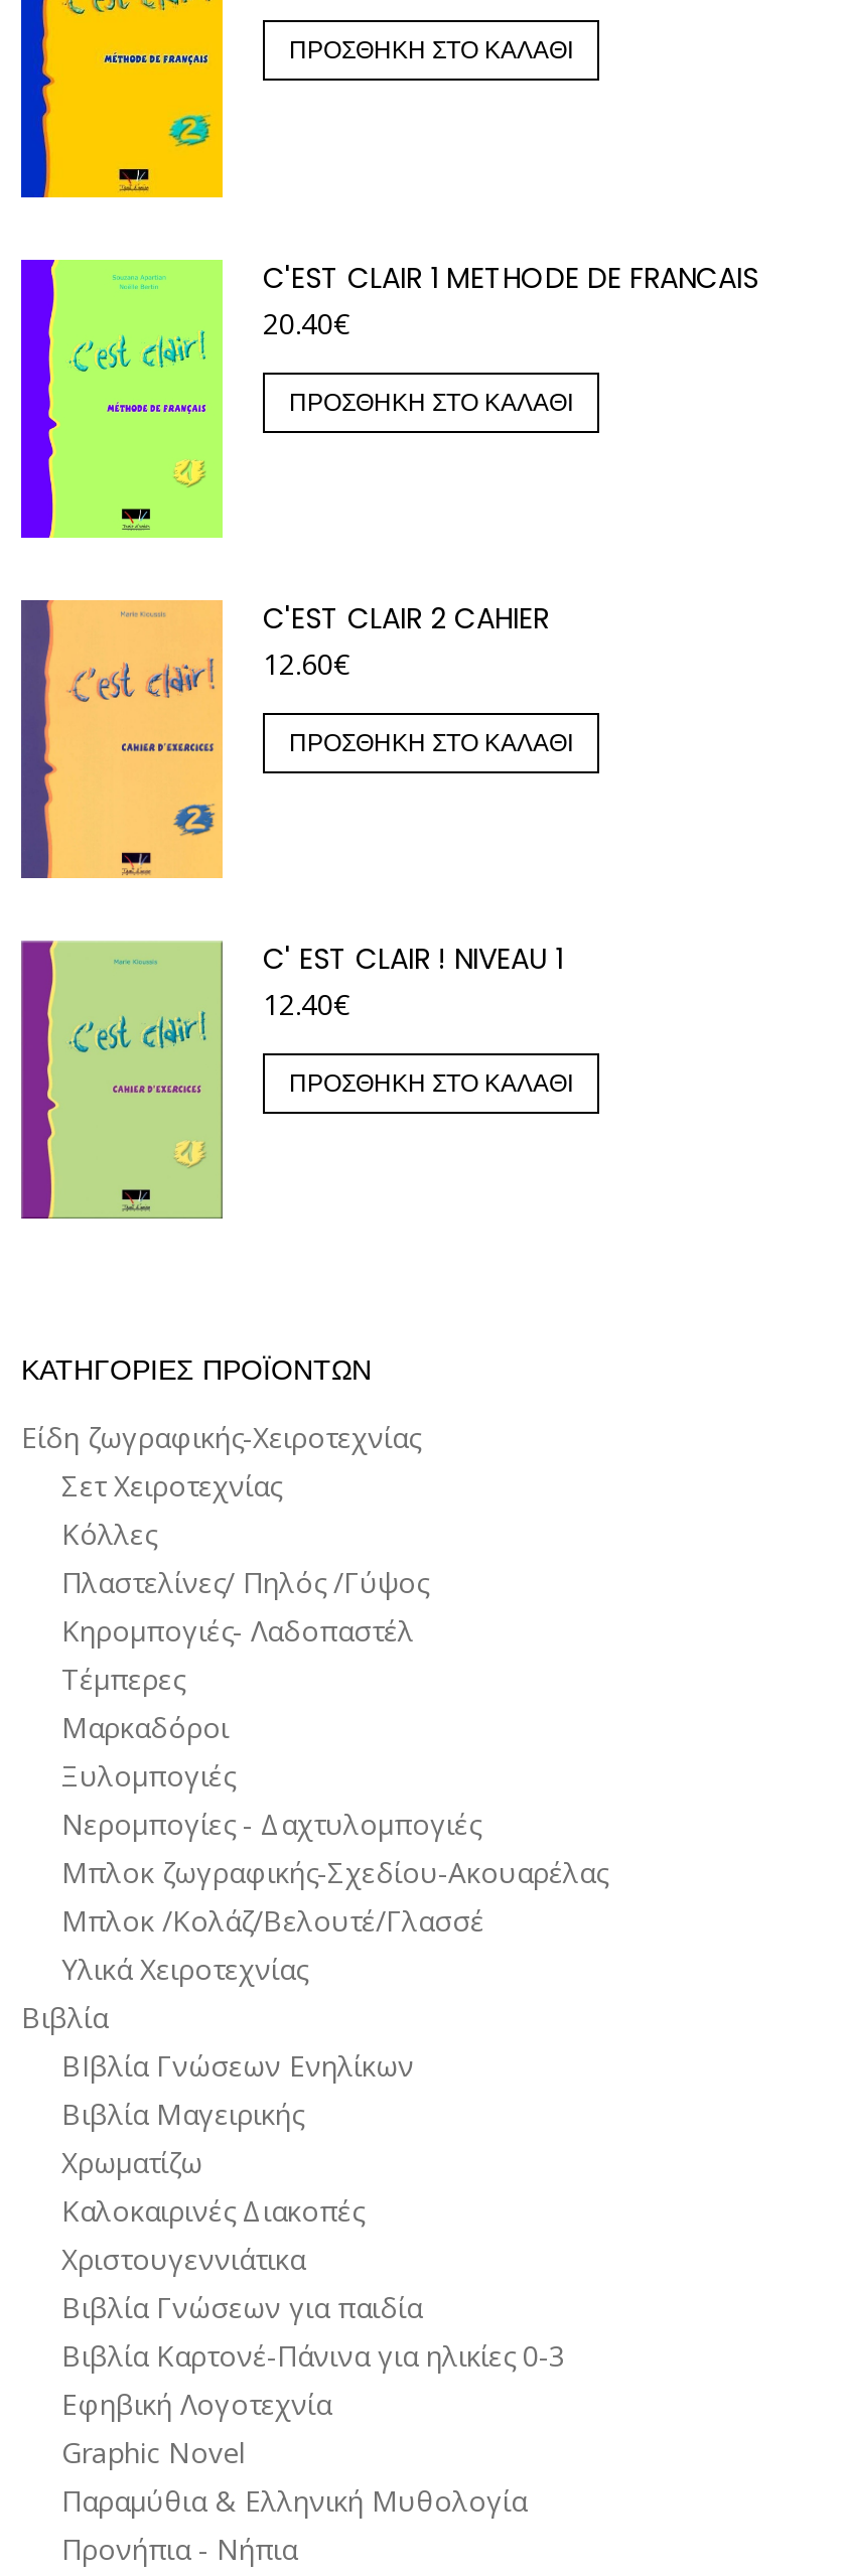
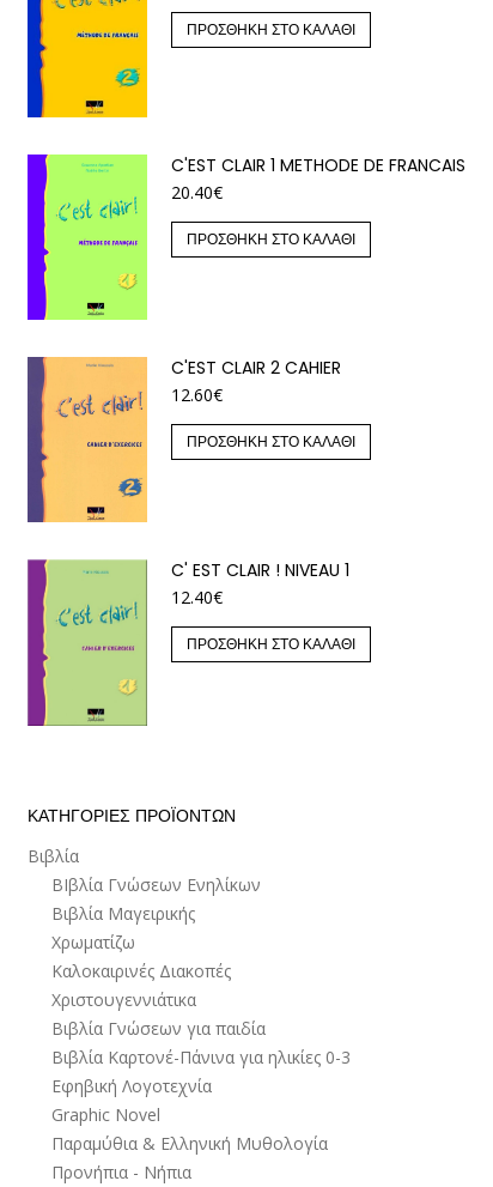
- Είδη ζωγραφικής-Χειροτεχνίας
- Σετ Χειροτεχνίας
- Κόλλες
- Πλαστελίνες/ Πηλός /Γύψος
- Κηρομπογιές- Λαδοπαστέλ
- Τέμπερες
- Μαρκαδόροι
- Ξυλομπογιές
- Νερομπογίες - Δαχτυλομπογιές
- Μπλοκ ζωγραφικής-Σχεδίου-Ακουαρέλας
- Μπλοκ /Κολάζ/Βελουτέ/Γλασσέ
- Υλικά Χειροτεχνίας
